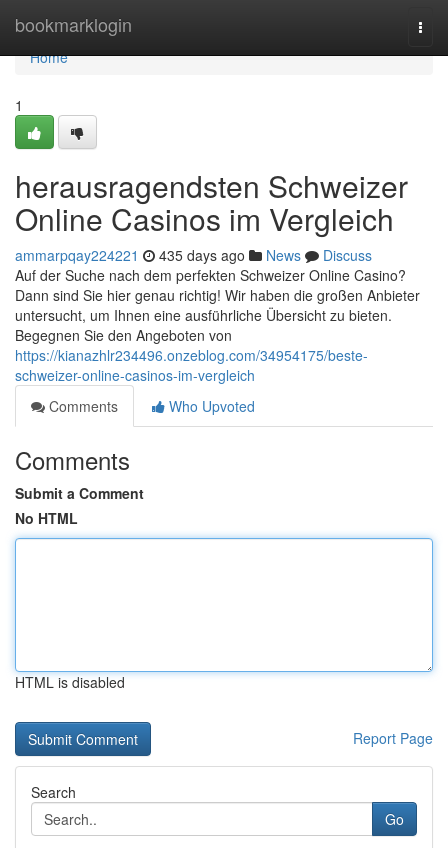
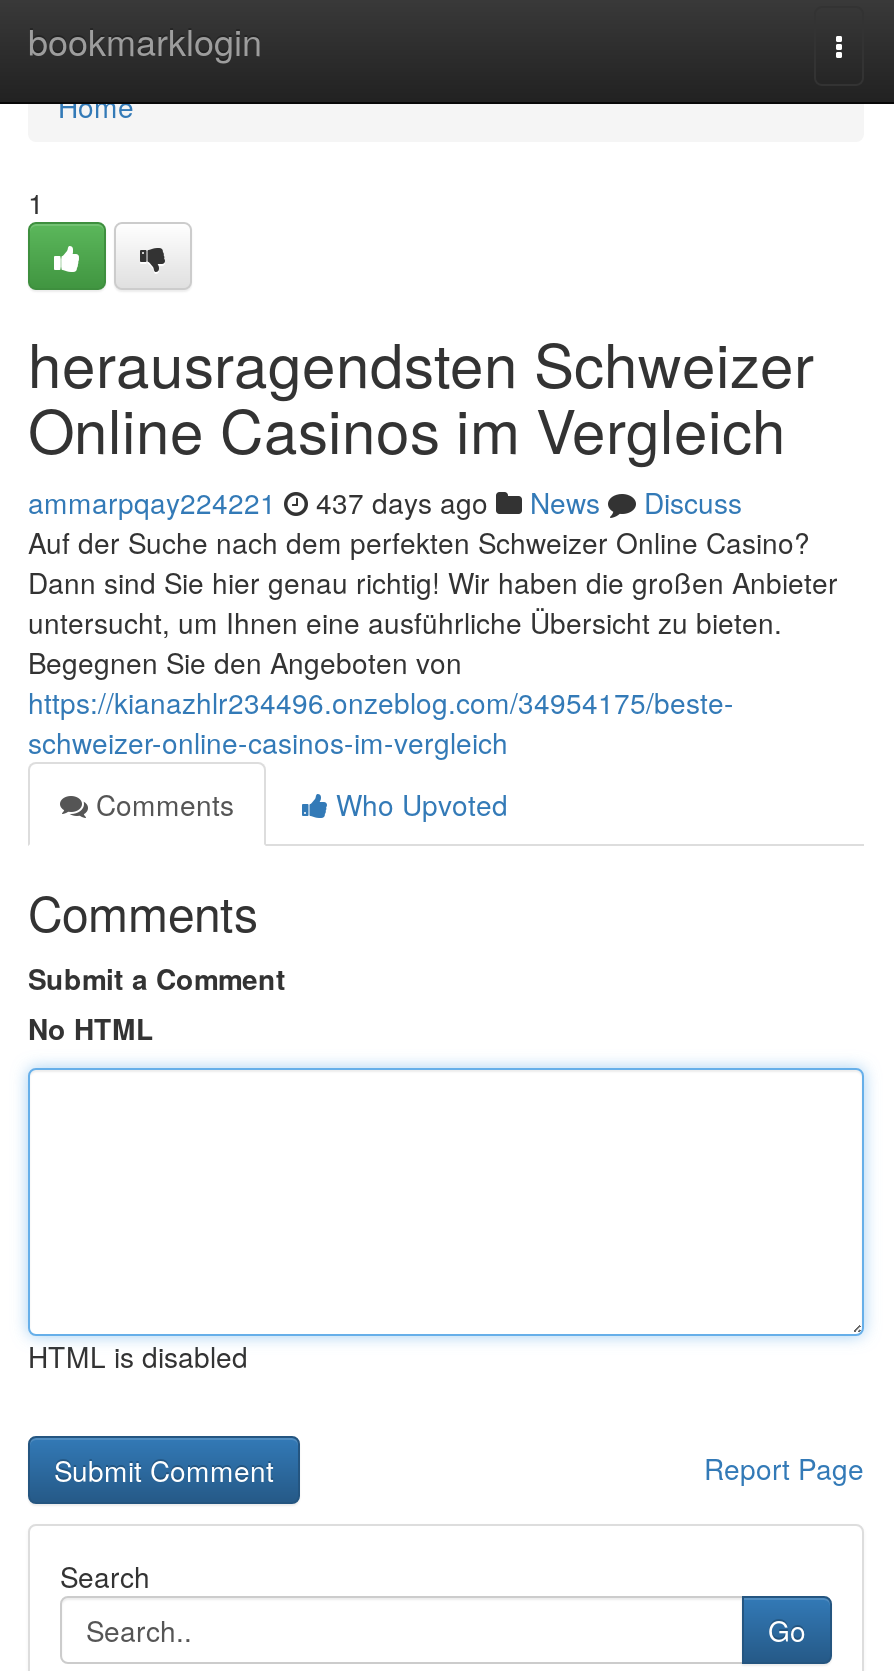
- ammarpqay224221 435 days ago News Discuss
+ ammarpqay224221 437 days ago News Discuss
